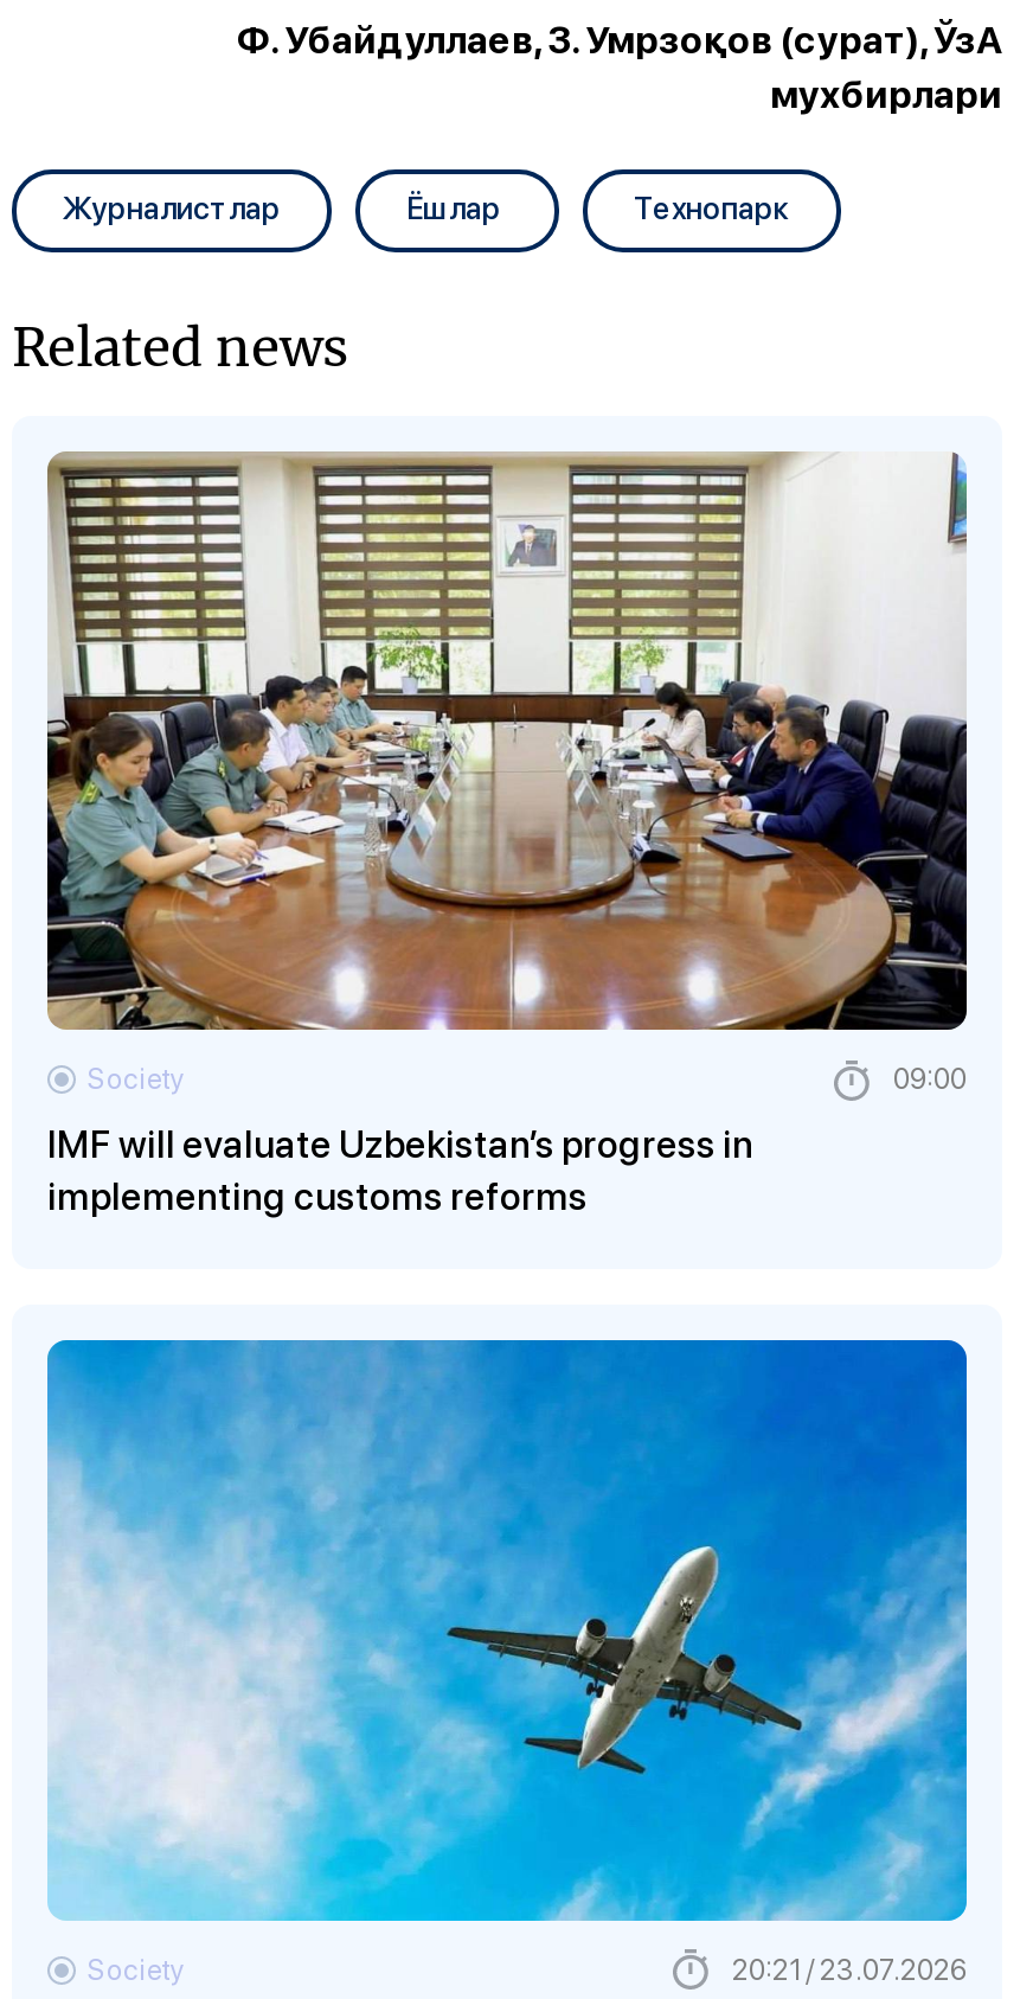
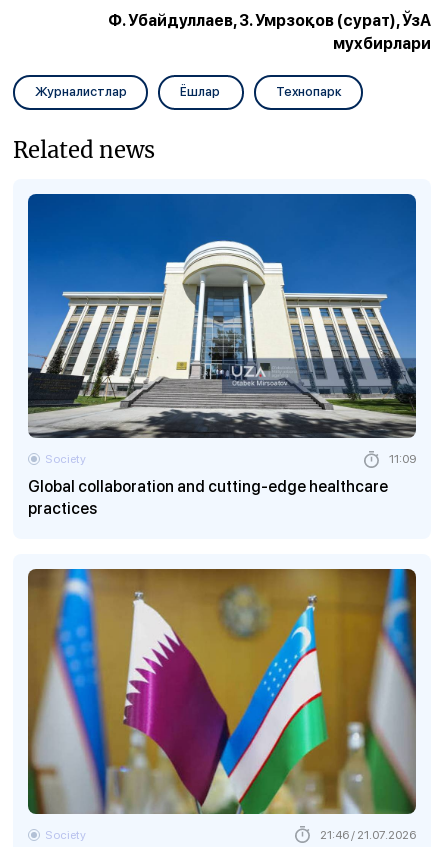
- [image]
- 09:00
+ [image]
+ 11:09

- IMF will evaluate Uzbekistan’s progress in
- implementing customs reforms
+ Global collaboration and cutting-edge healthcare
+ practices

- [image]
- 20:21 / 23.07.2026
+ [image]
+ 21:46 / 21.07.2026
